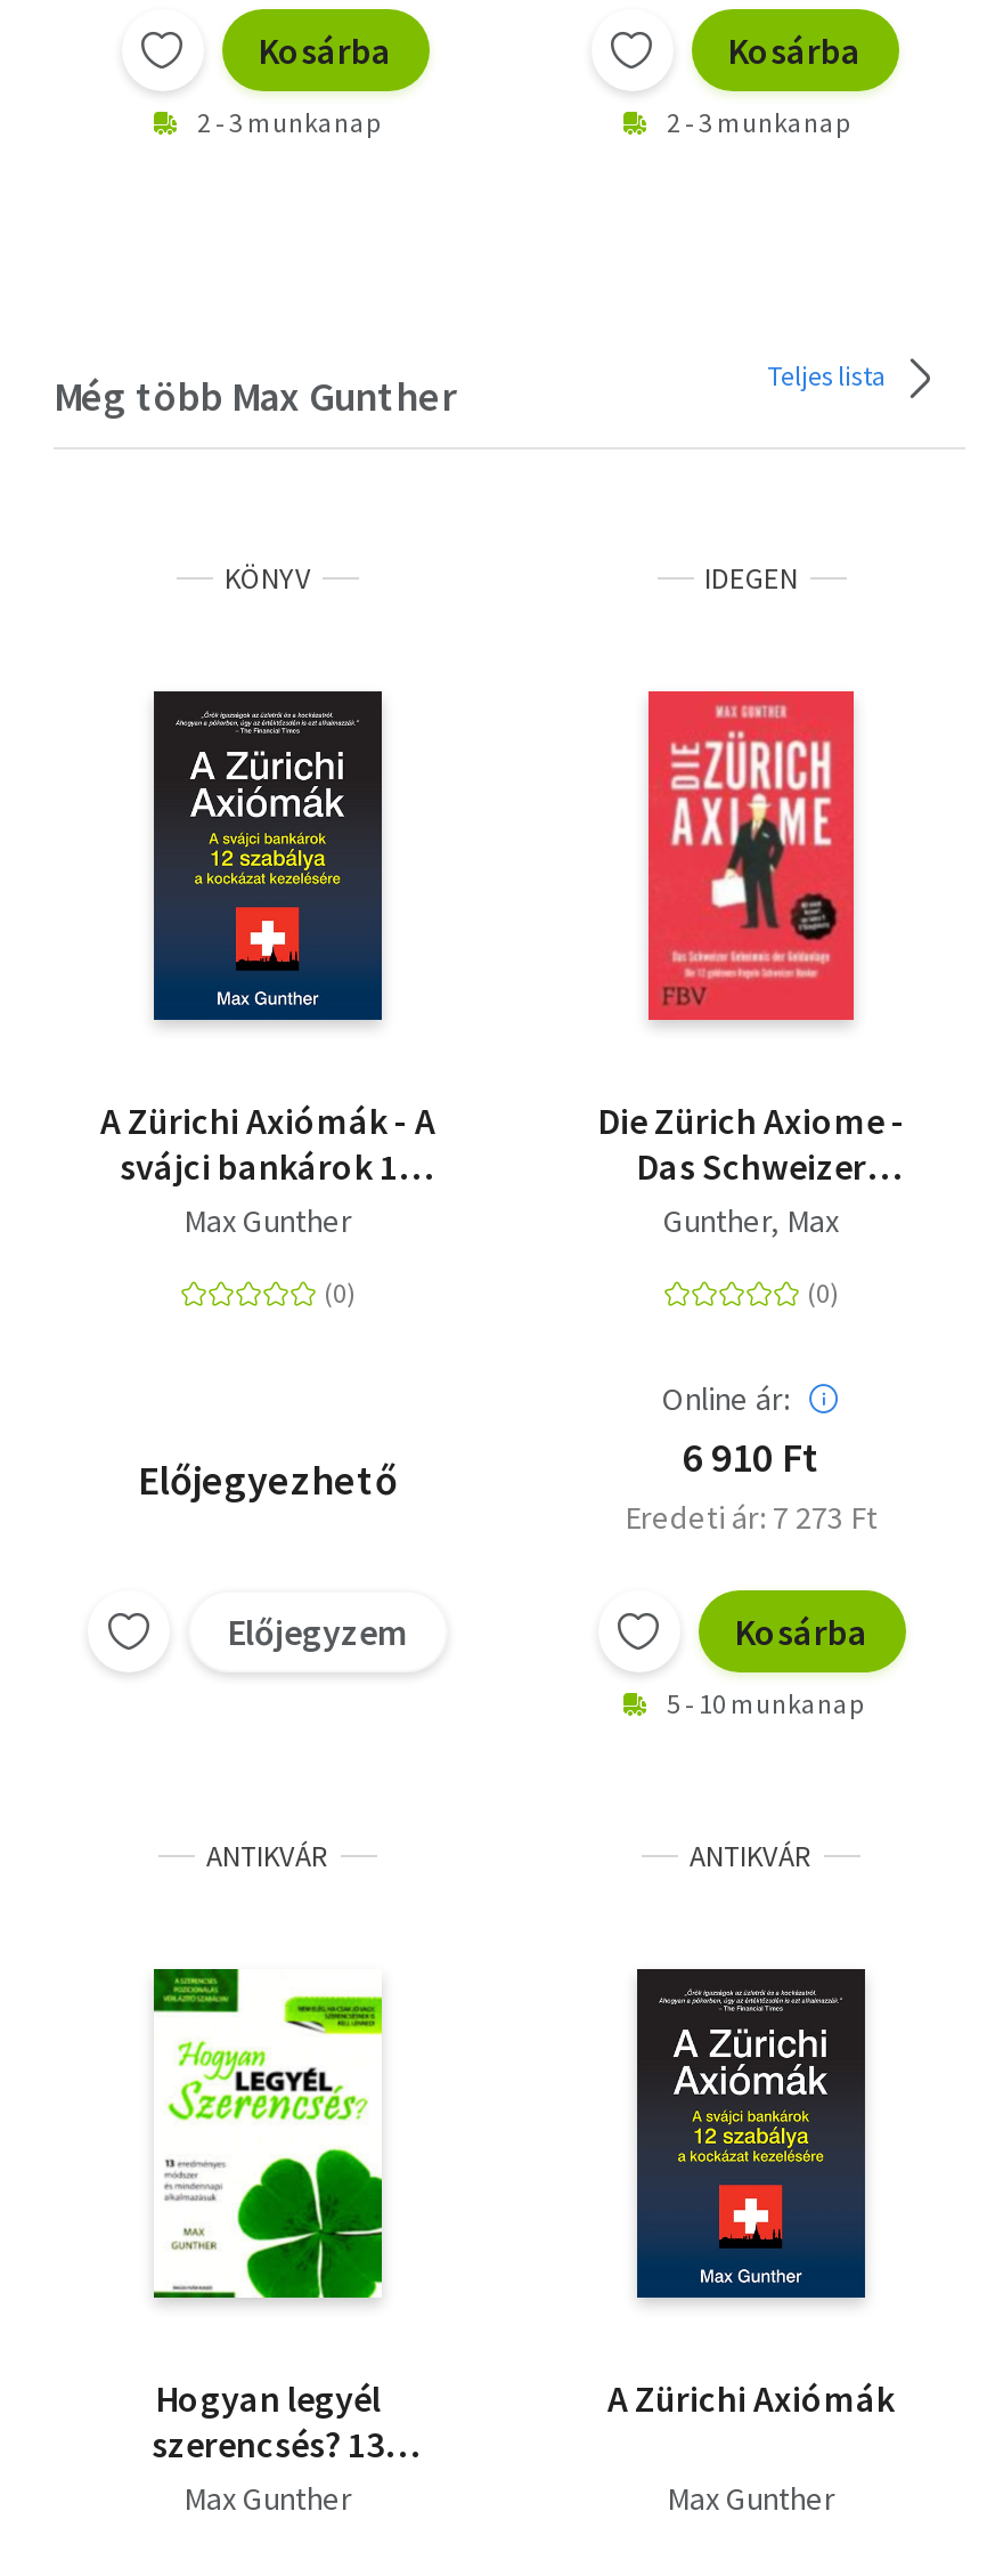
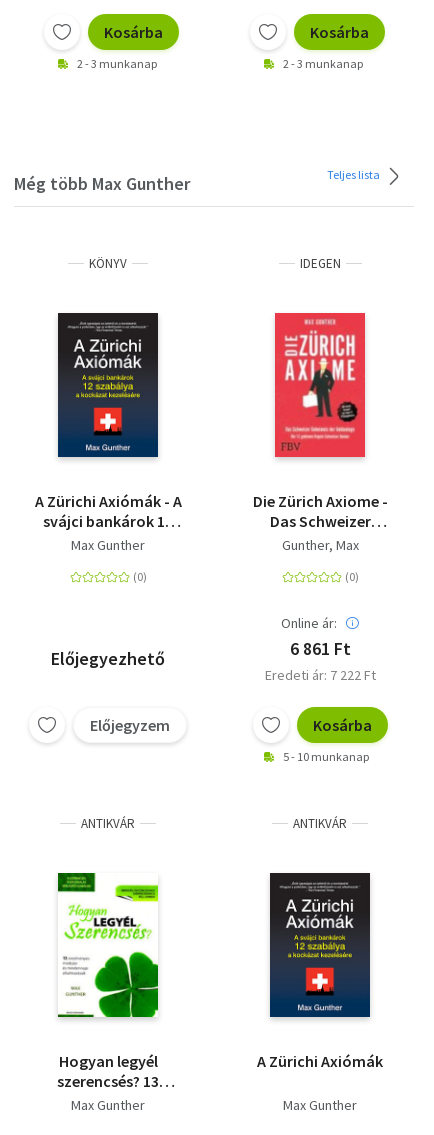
- 6 910 Ft
+ 6 861 Ft

- Eredeti ár: 7 273 Ft
+ Eredeti ár: 7 222 Ft
